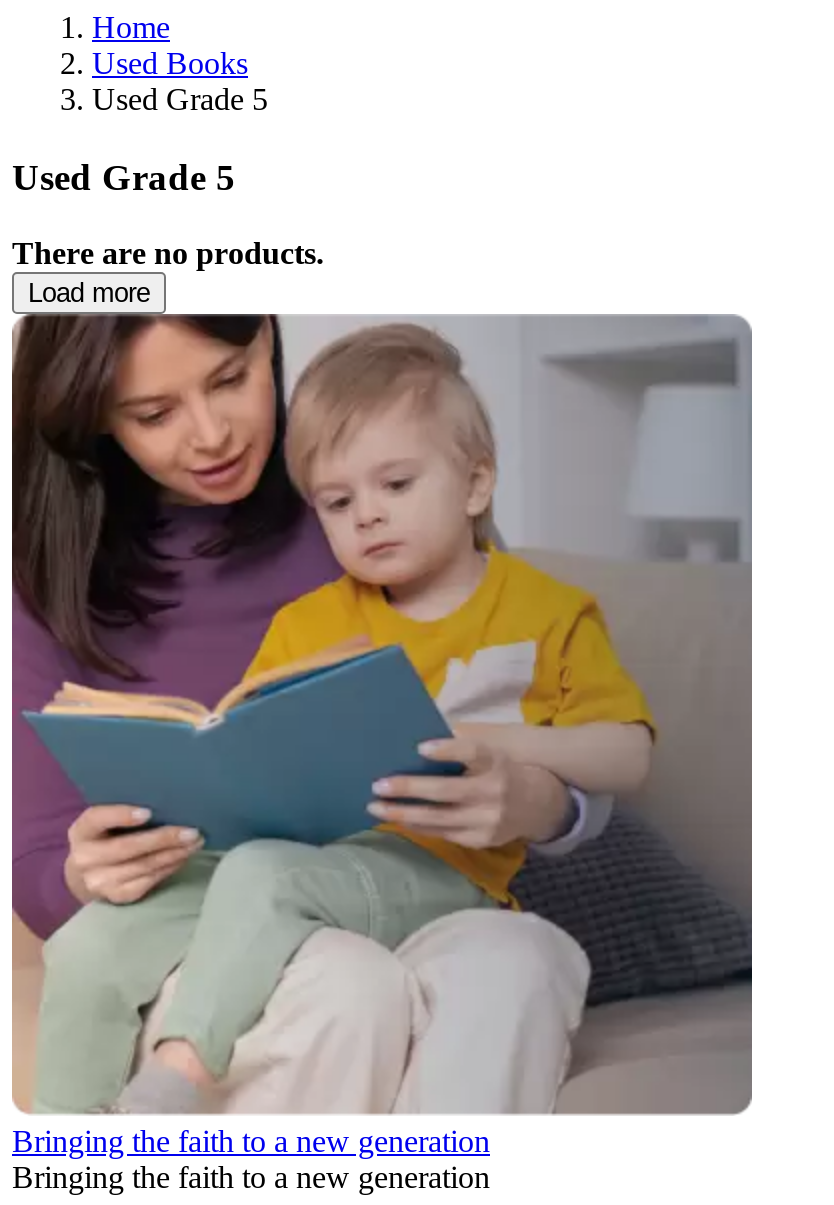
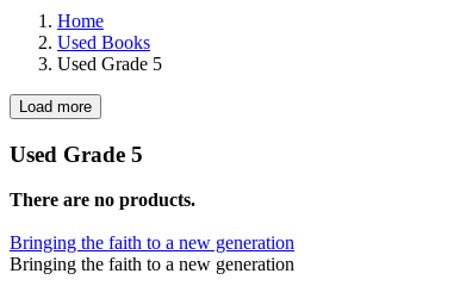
moved down: Used Grade 5 | There are no products.

moved up: Load more

- [image]
